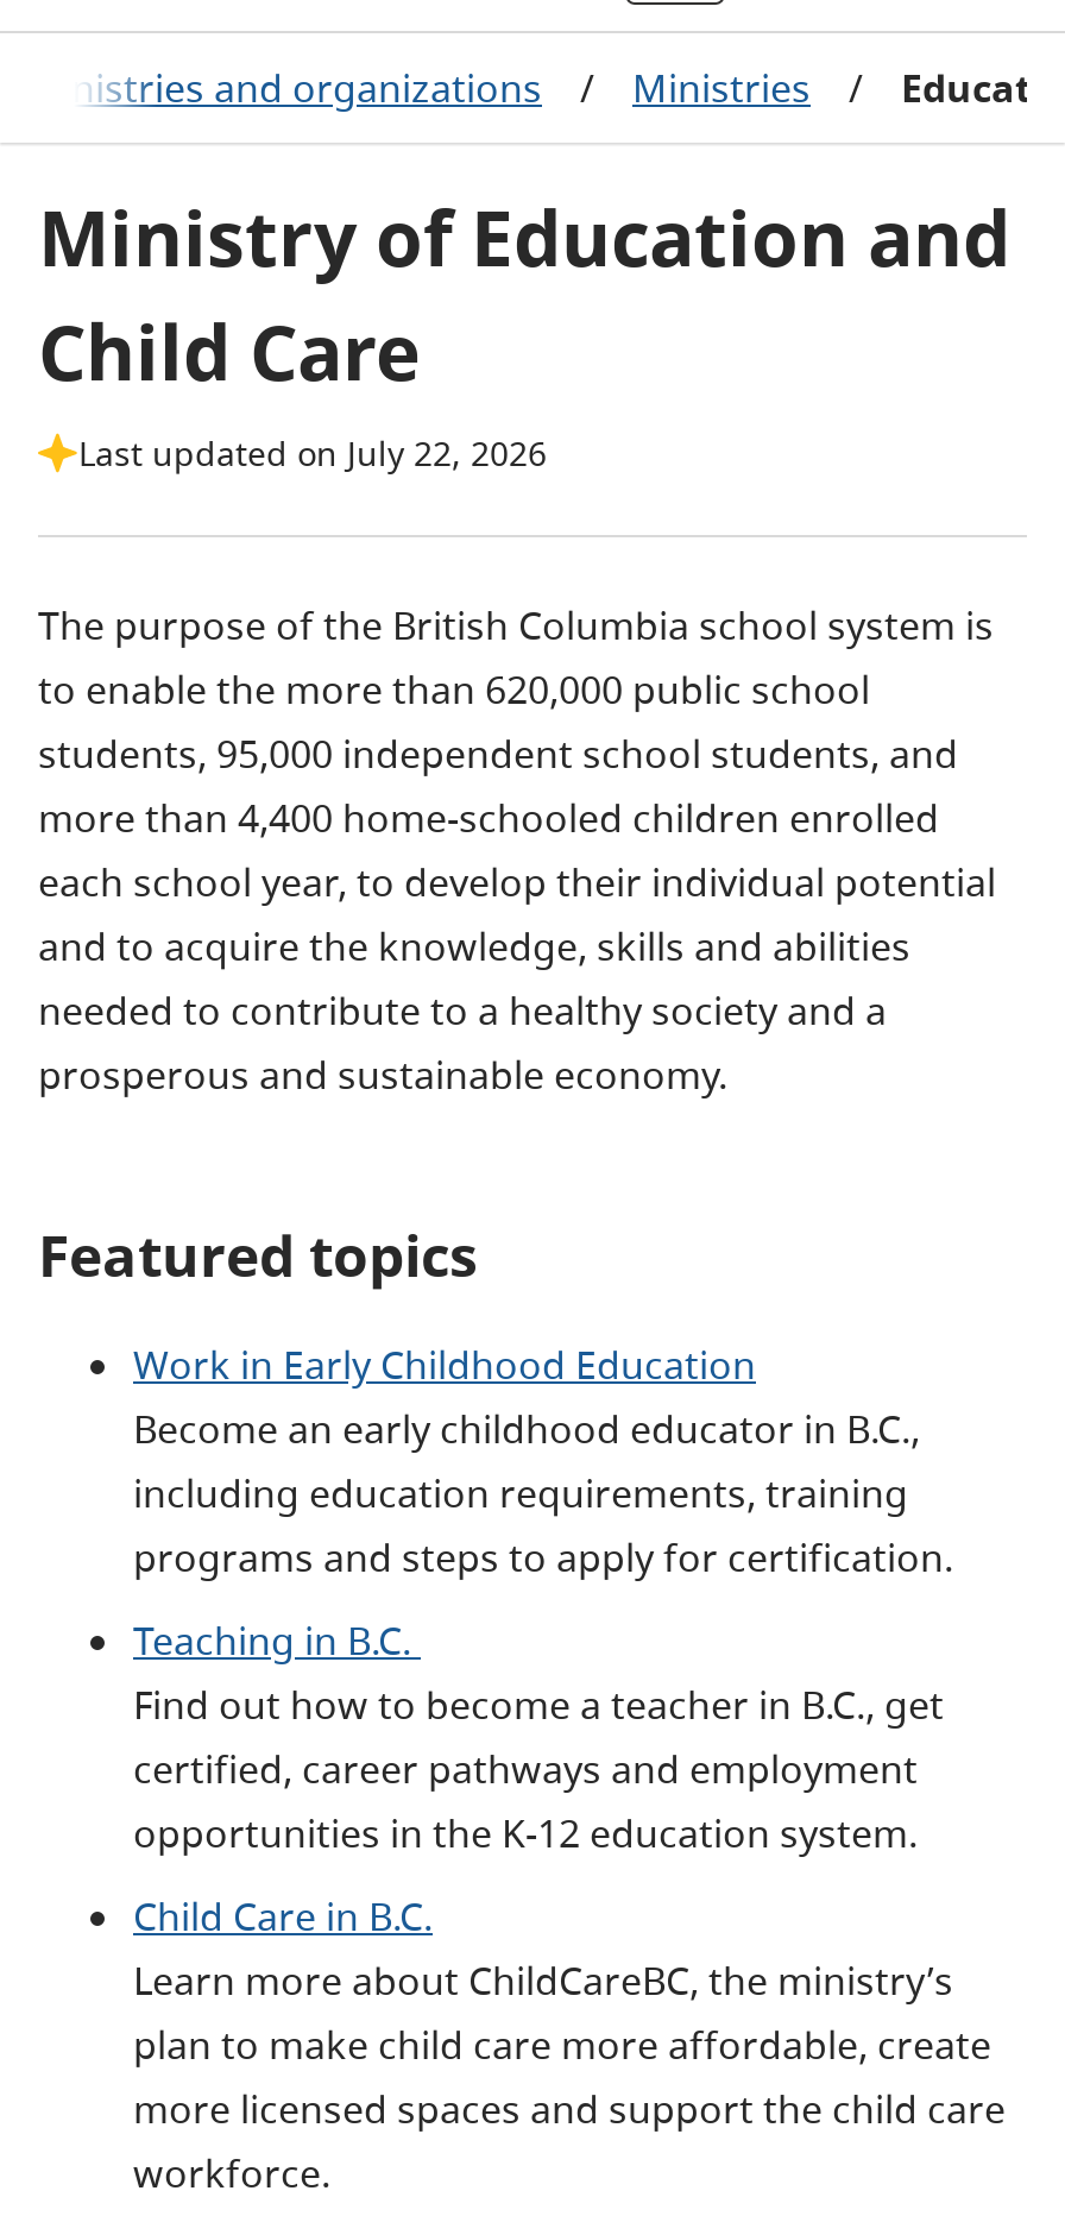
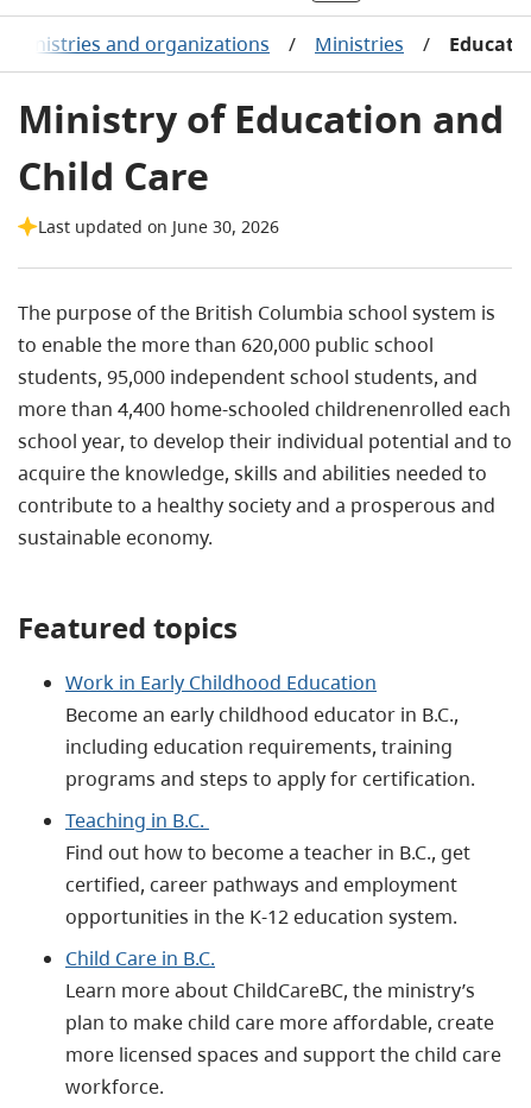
- Last updated on July 22, 2026
+ Last updated on June 30, 2026
